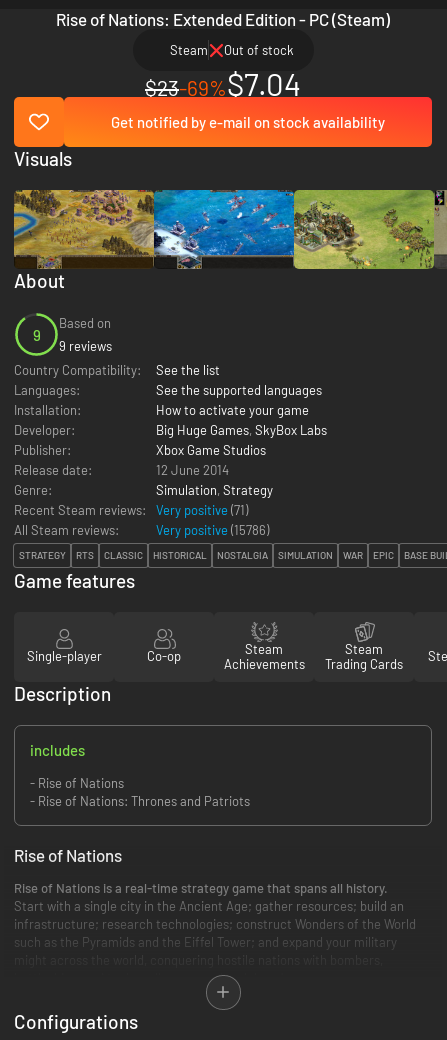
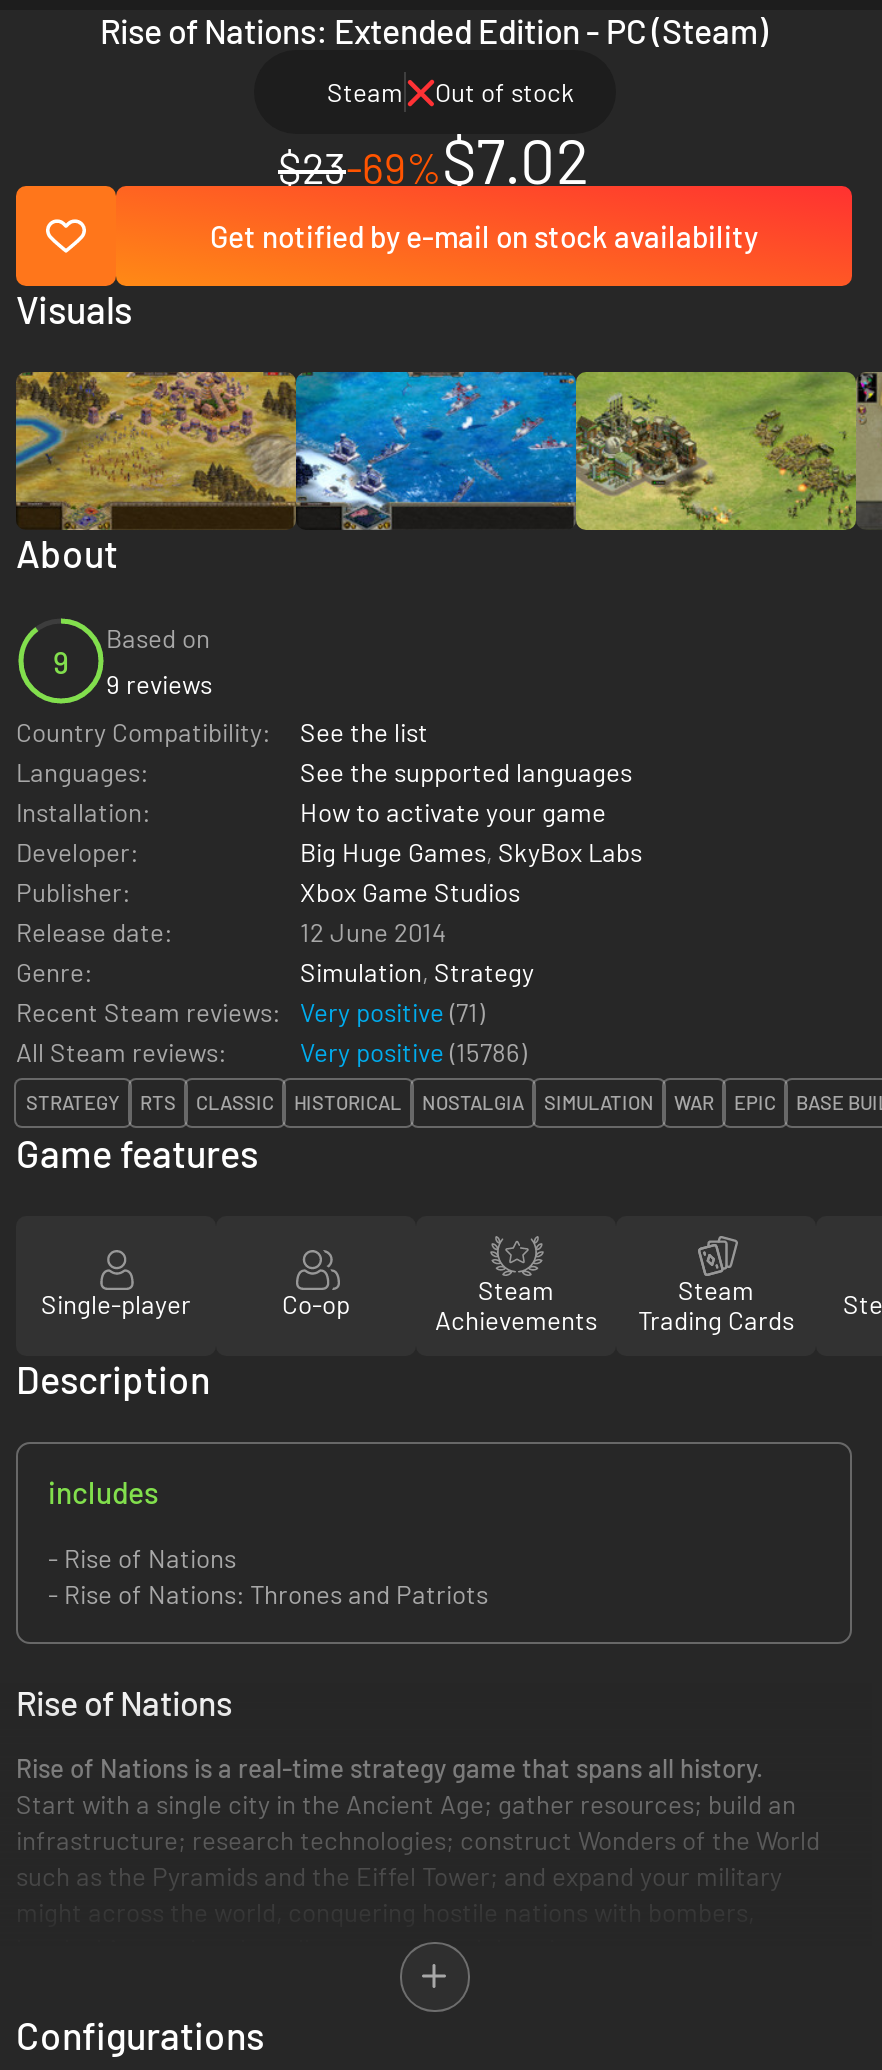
- $23-69%$7.04
+ $23-69%$7.02
